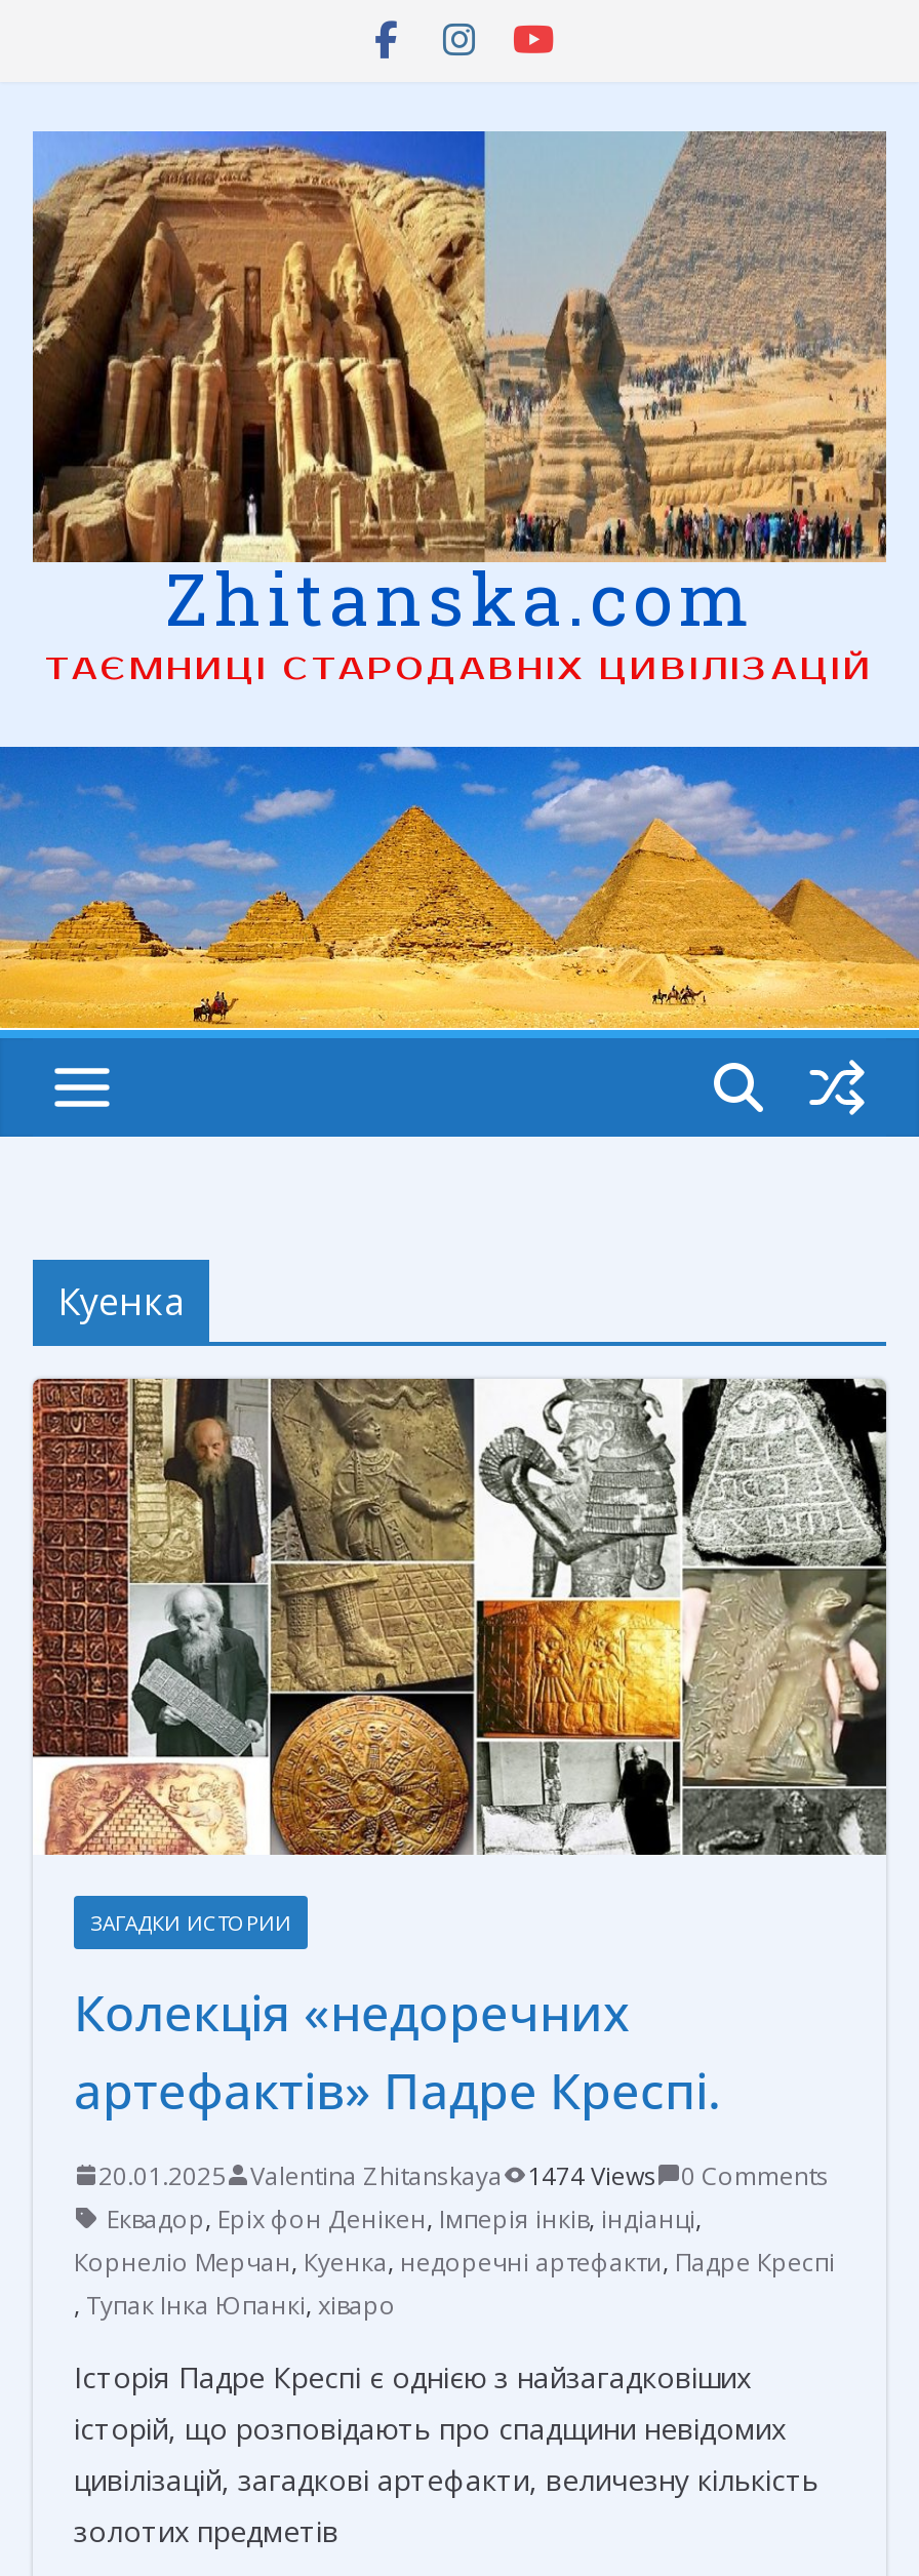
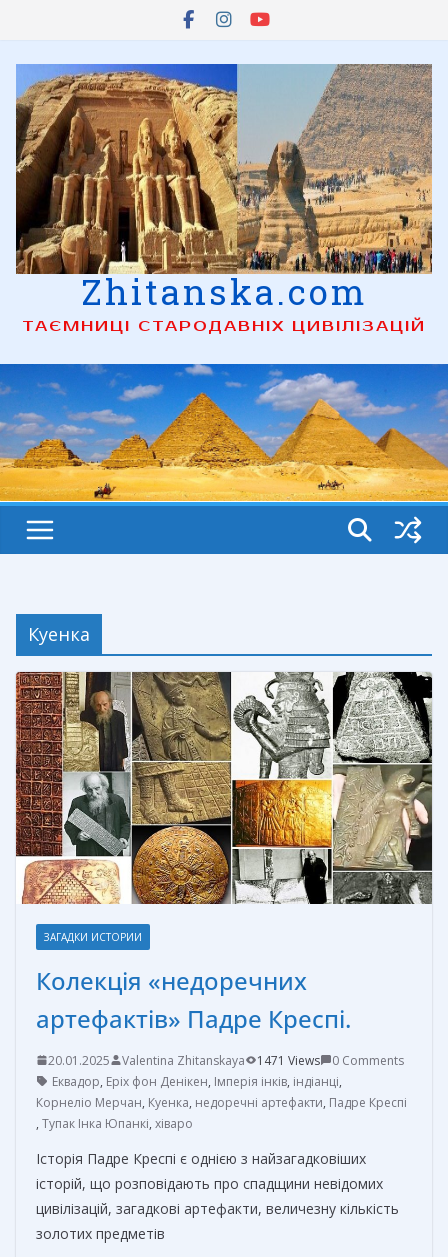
- 20.01.2025 Valentina Zhitanskaya 1474 Views 0 Comments
+ 20.01.2025 Valentina Zhitanskaya 1471 Views 0 Comments
